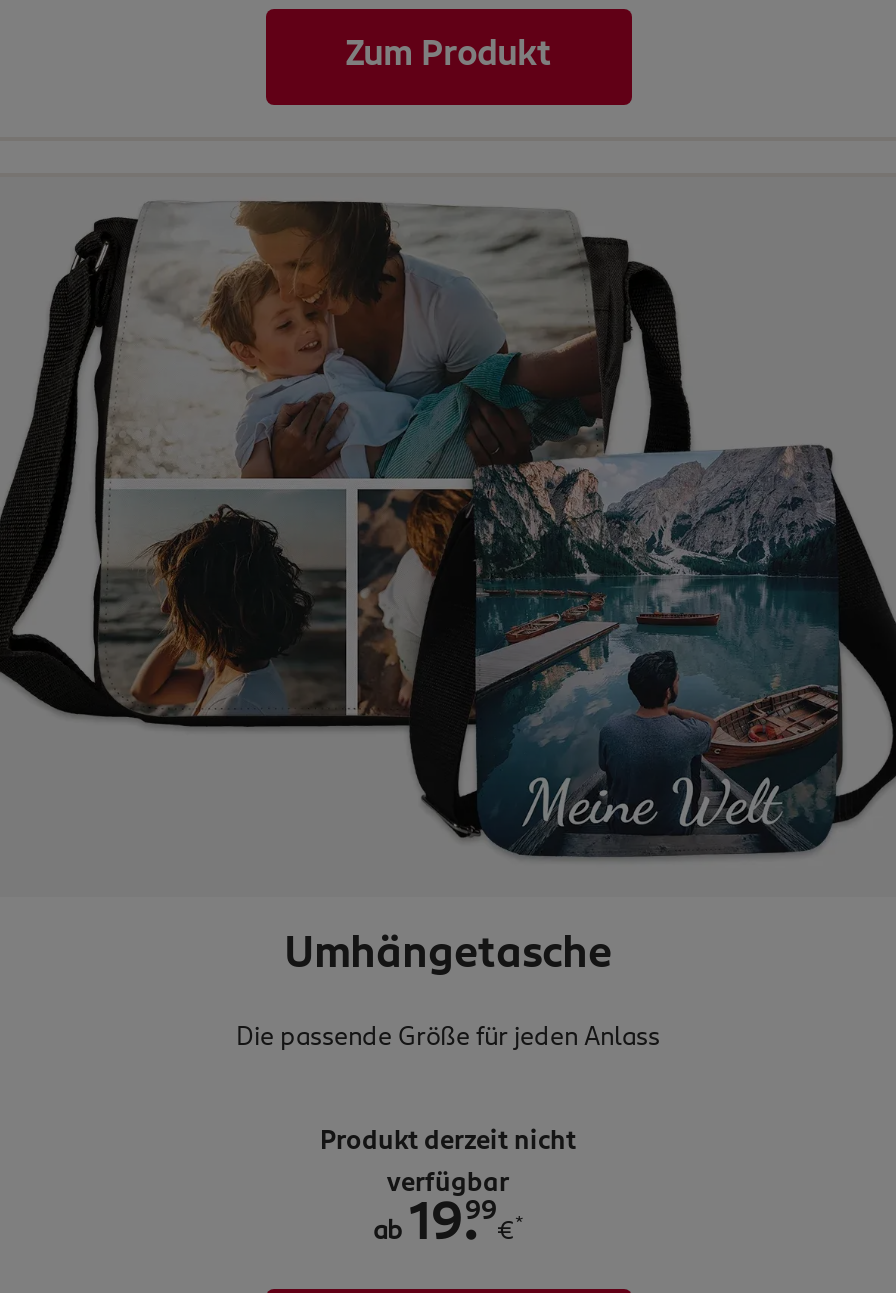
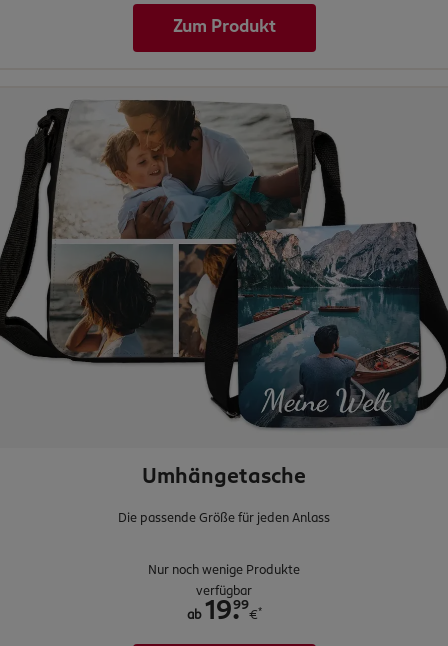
- Produkt derzeit nicht
+ Nur noch wenige Produkte
